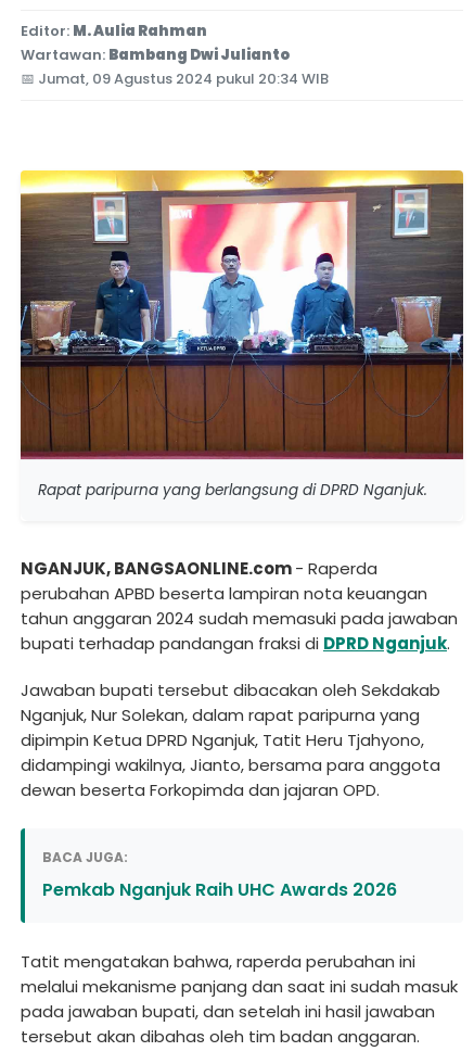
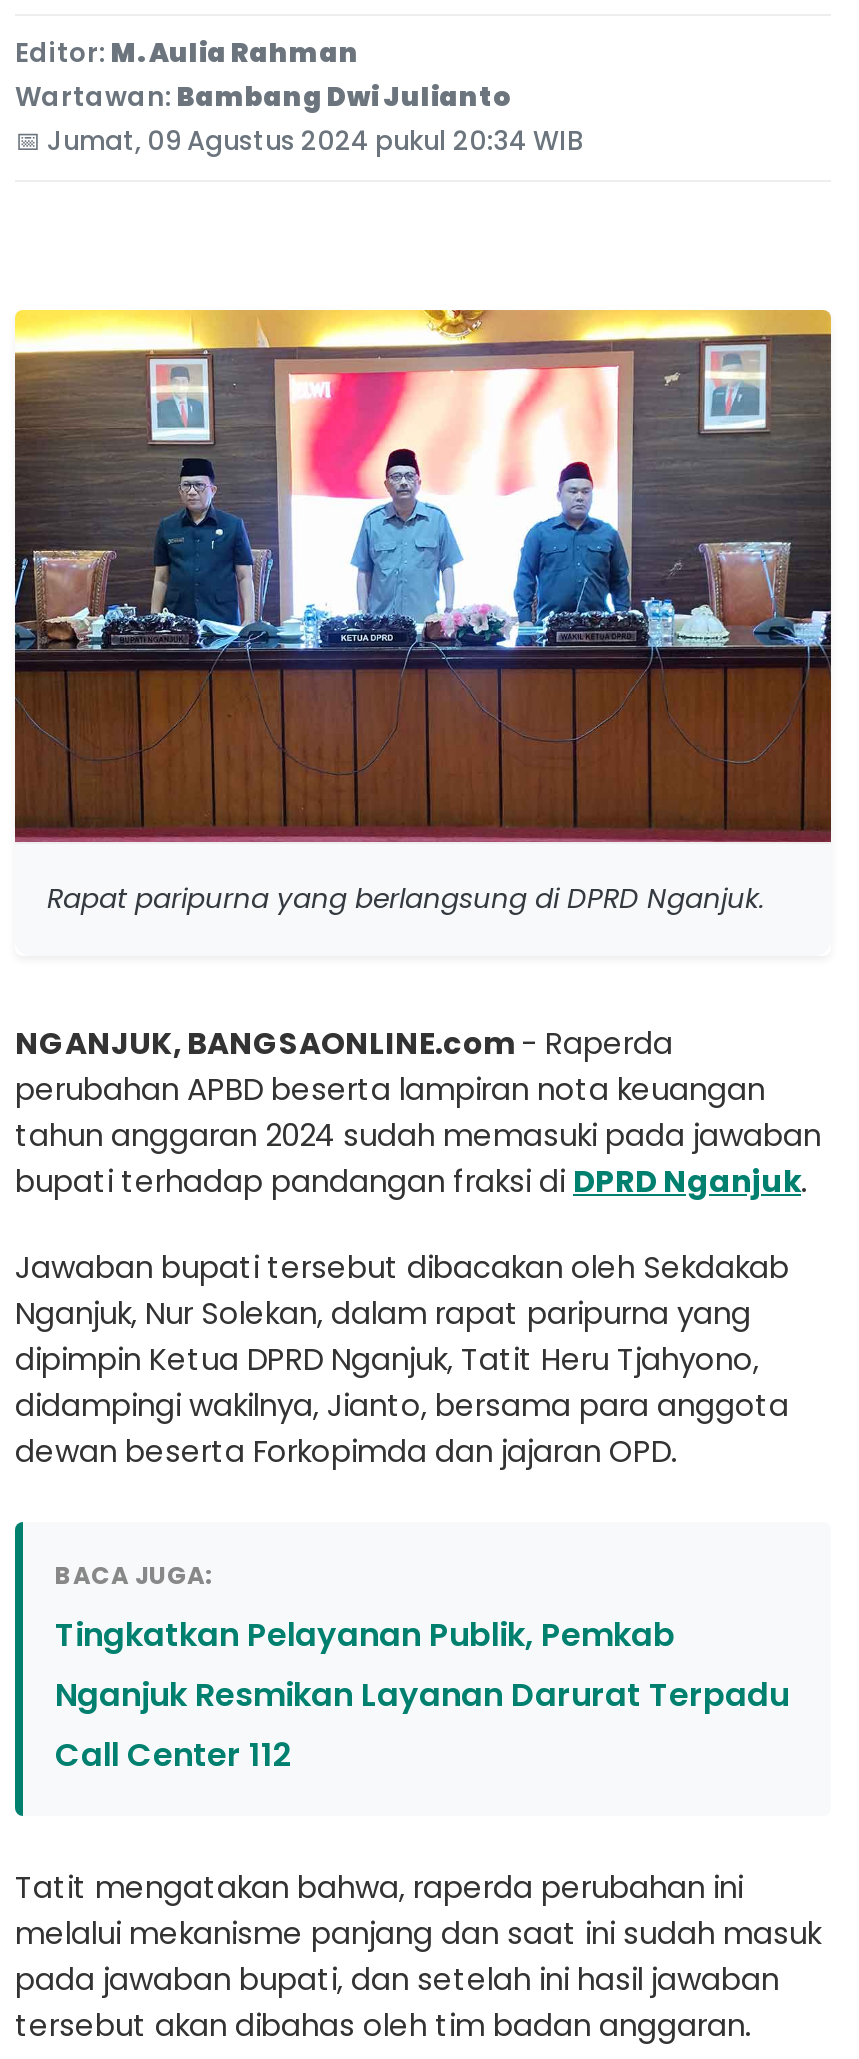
- Pemkab Nganjuk Raih UHC Awards 2026
+ Tingkatkan Pelayanan Publik, Pemkab
+ Nganjuk Resmikan Layanan Darurat Terpadu
+ Call Center 112
